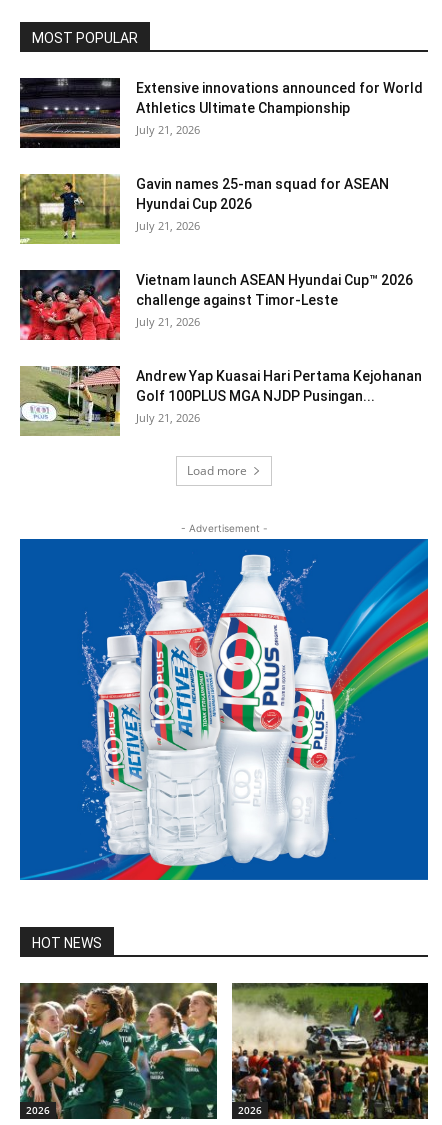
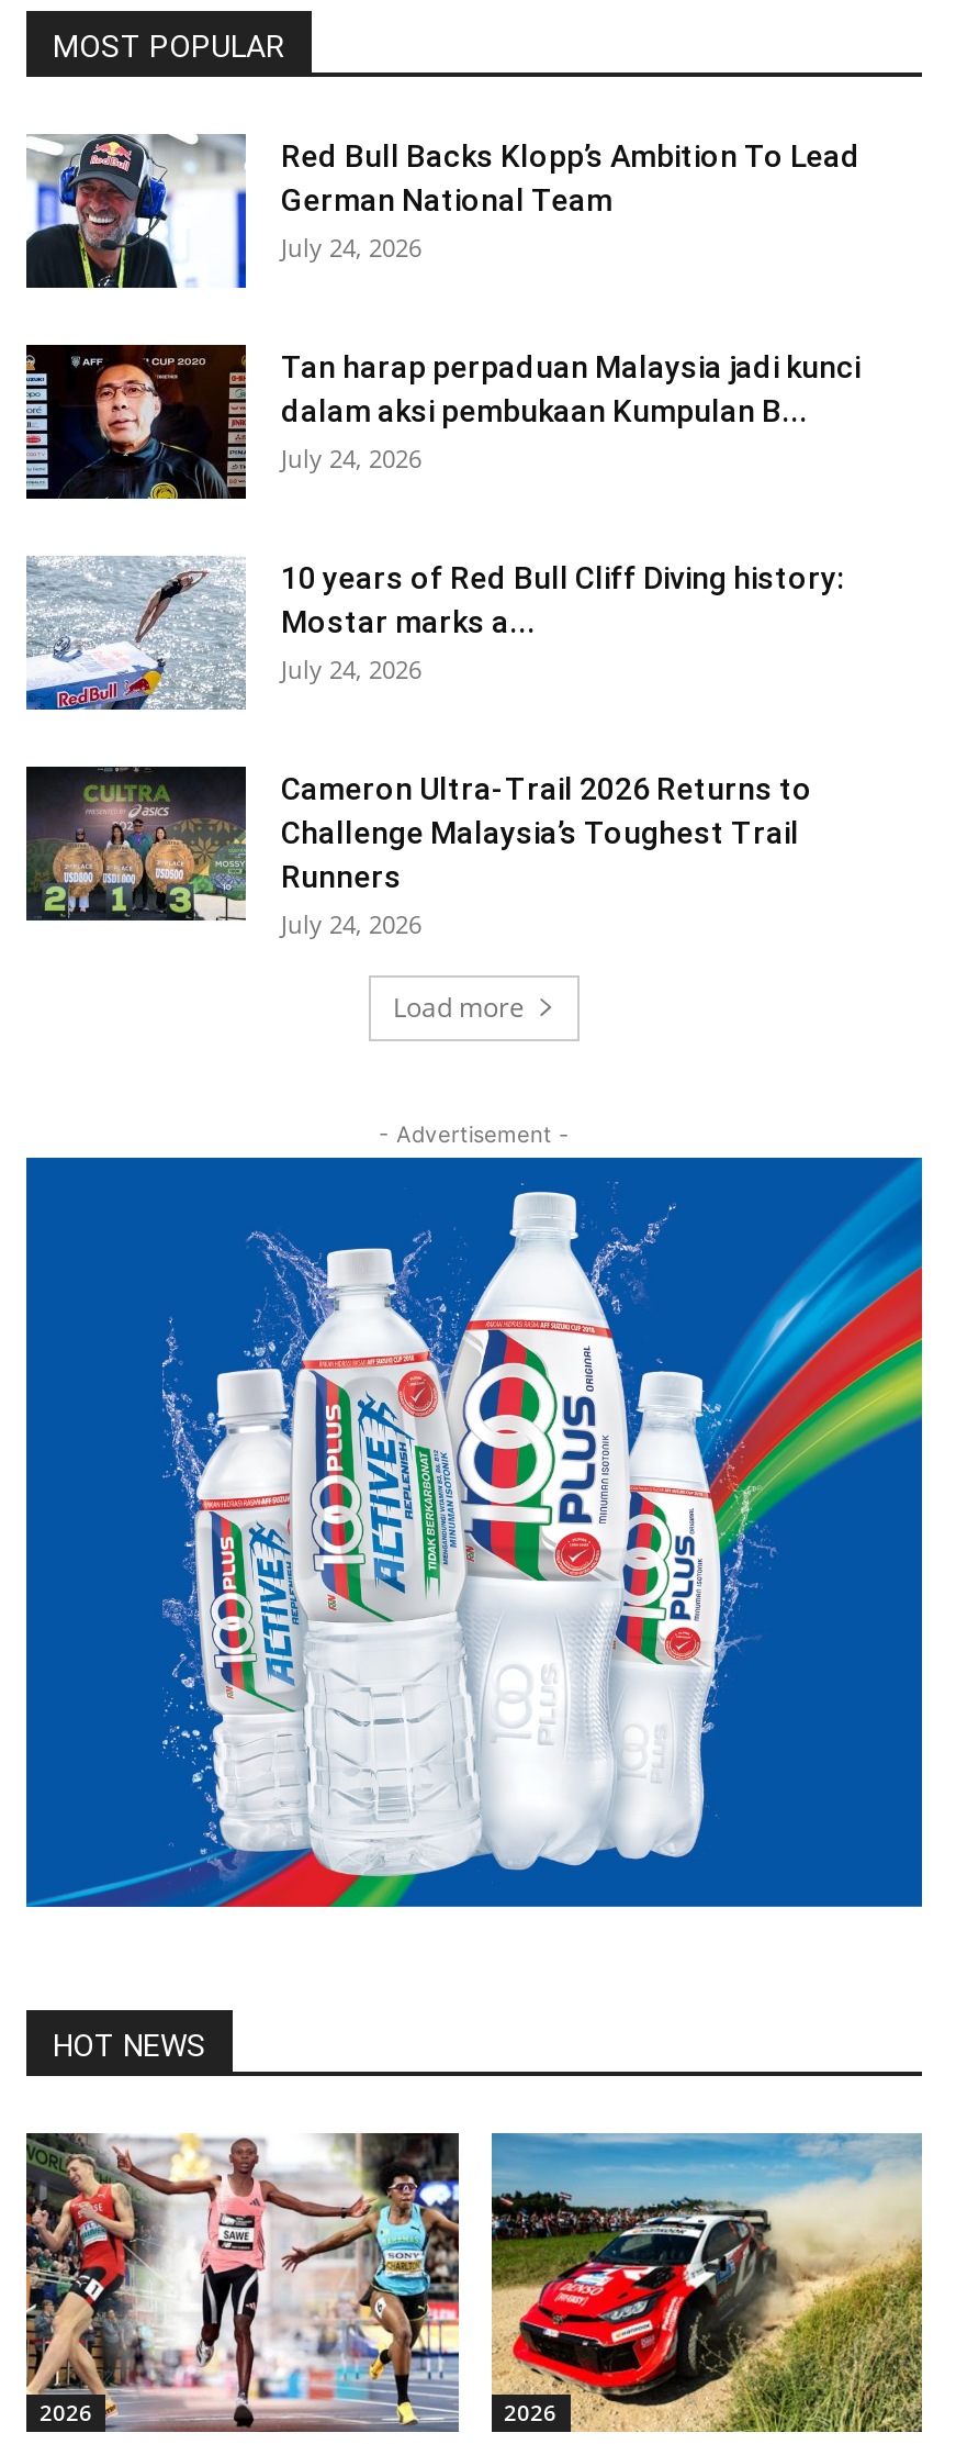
- [image]
- Extensive innovations announced for World
- Athletics Ultimate Championship
- July 21, 2026
+ [image]
+ Red Bull Backs Klopp’s Ambition To Lead
+ German National Team
+ July 24, 2026

- [image]
- Gavin names 25-man squad for ASEAN
- Hyundai Cup 2026
- July 21, 2026
+ [image]
+ Tan harap perpaduan Malaysia jadi kunci
+ dalam aksi pembukaan Kumpulan B...
+ July 24, 2026

- [image]
- Vietnam launch ASEAN Hyundai Cup™ 2026
- challenge against Timor-Leste
- July 21, 2026
+ [image]
+ 10 years of Red Bull Cliff Diving history:
+ Mostar marks a...
+ July 24, 2026

- [image]
- Andrew Yap Kuasai Hari Pertama Kejohanan
- Golf 100PLUS MGA NJDP Pusingan...
- July 21, 2026
+ [image]
+ Cameron Ultra-Trail 2026 Returns to
+ Challenge Malaysia’s Toughest Trail
+ Runners
+ July 24, 2026

- [image]
+ [image]

- [image]
+ [image]
